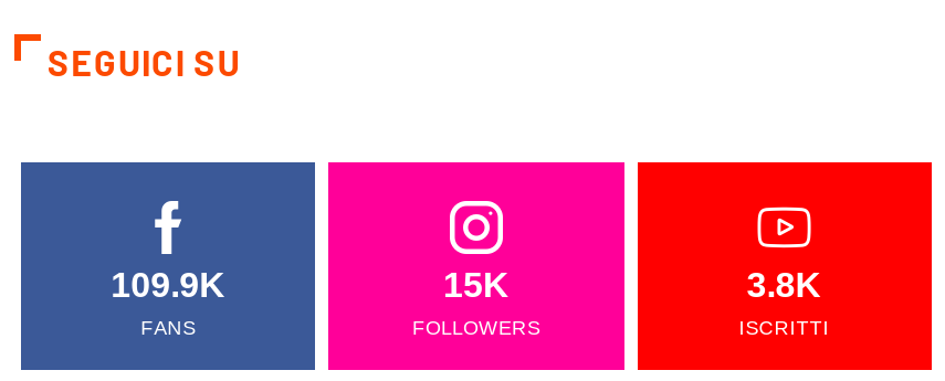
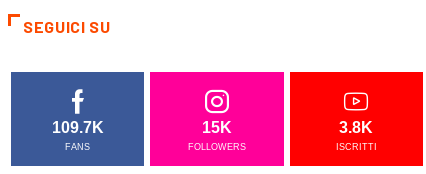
- 109.9K
+ 109.7K
